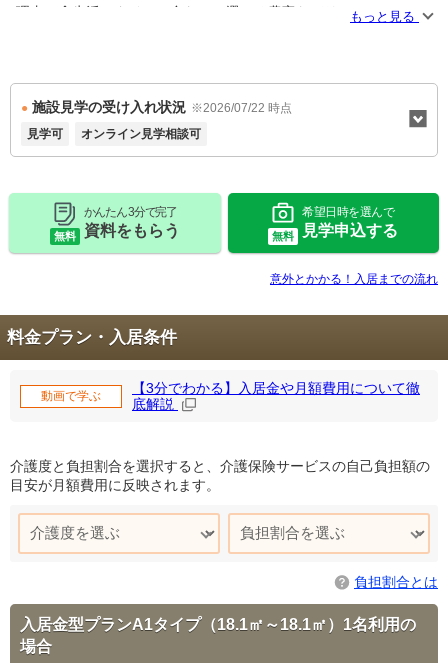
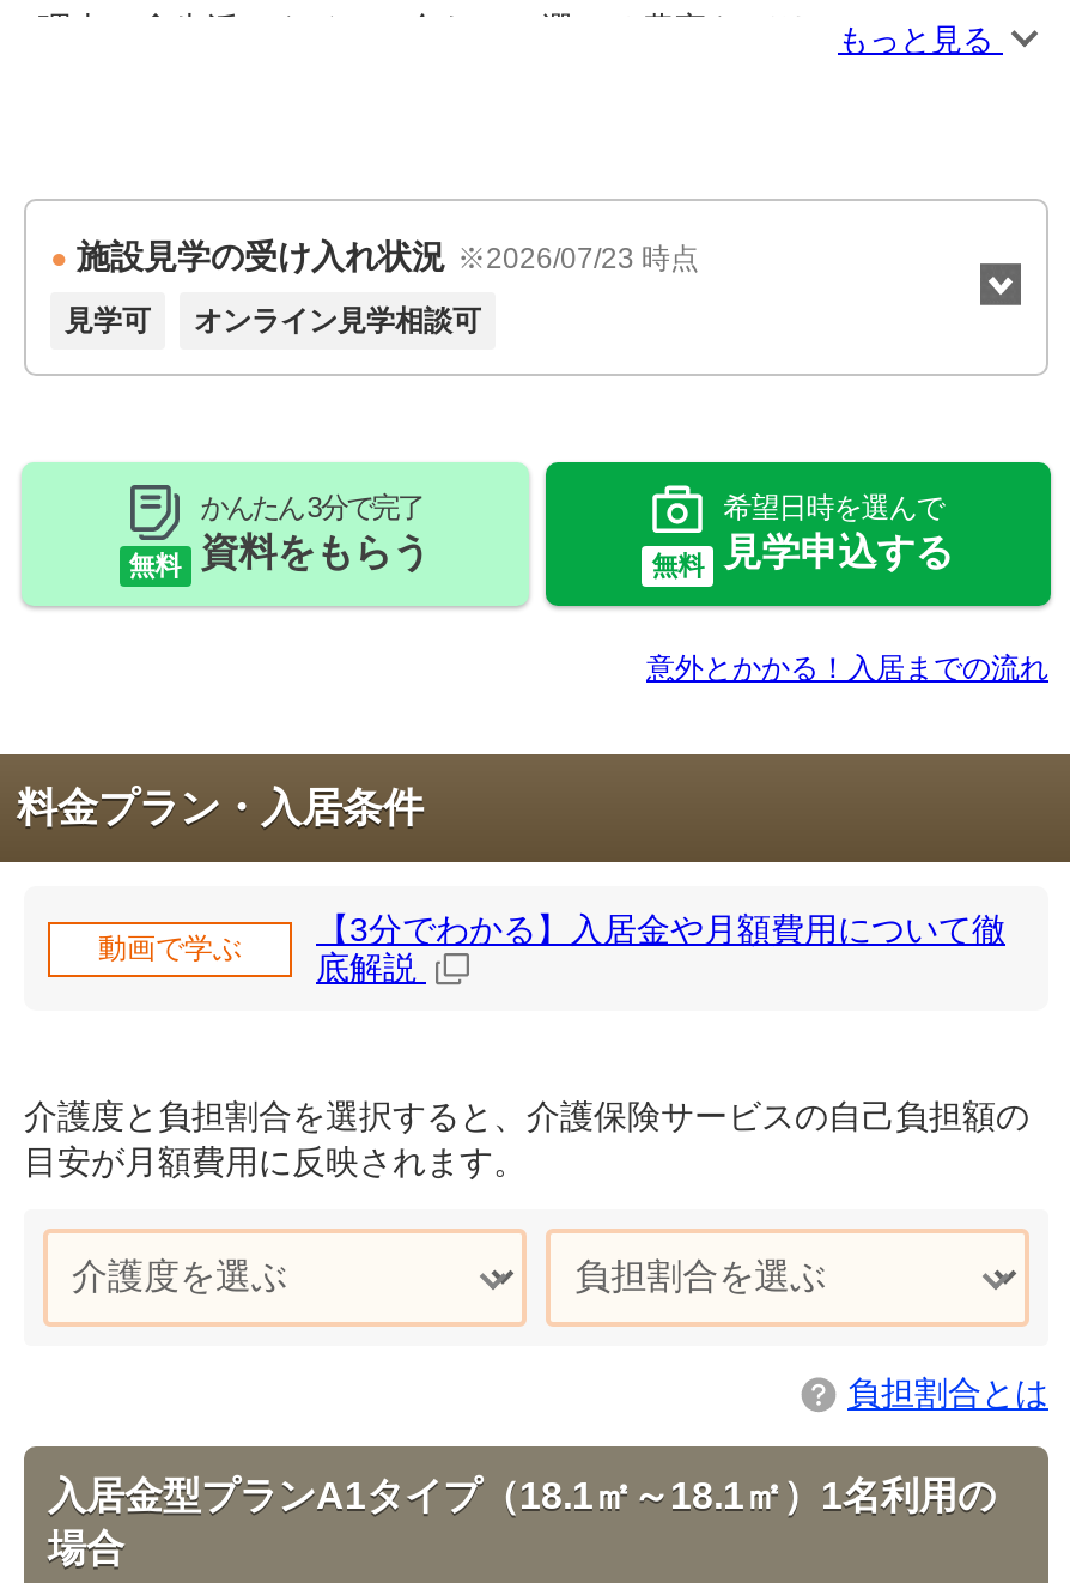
- 施設見学の受け入れ状況 ※2026/07/22 時点
+ 施設見学の受け入れ状況 ※2026/07/23 時点
